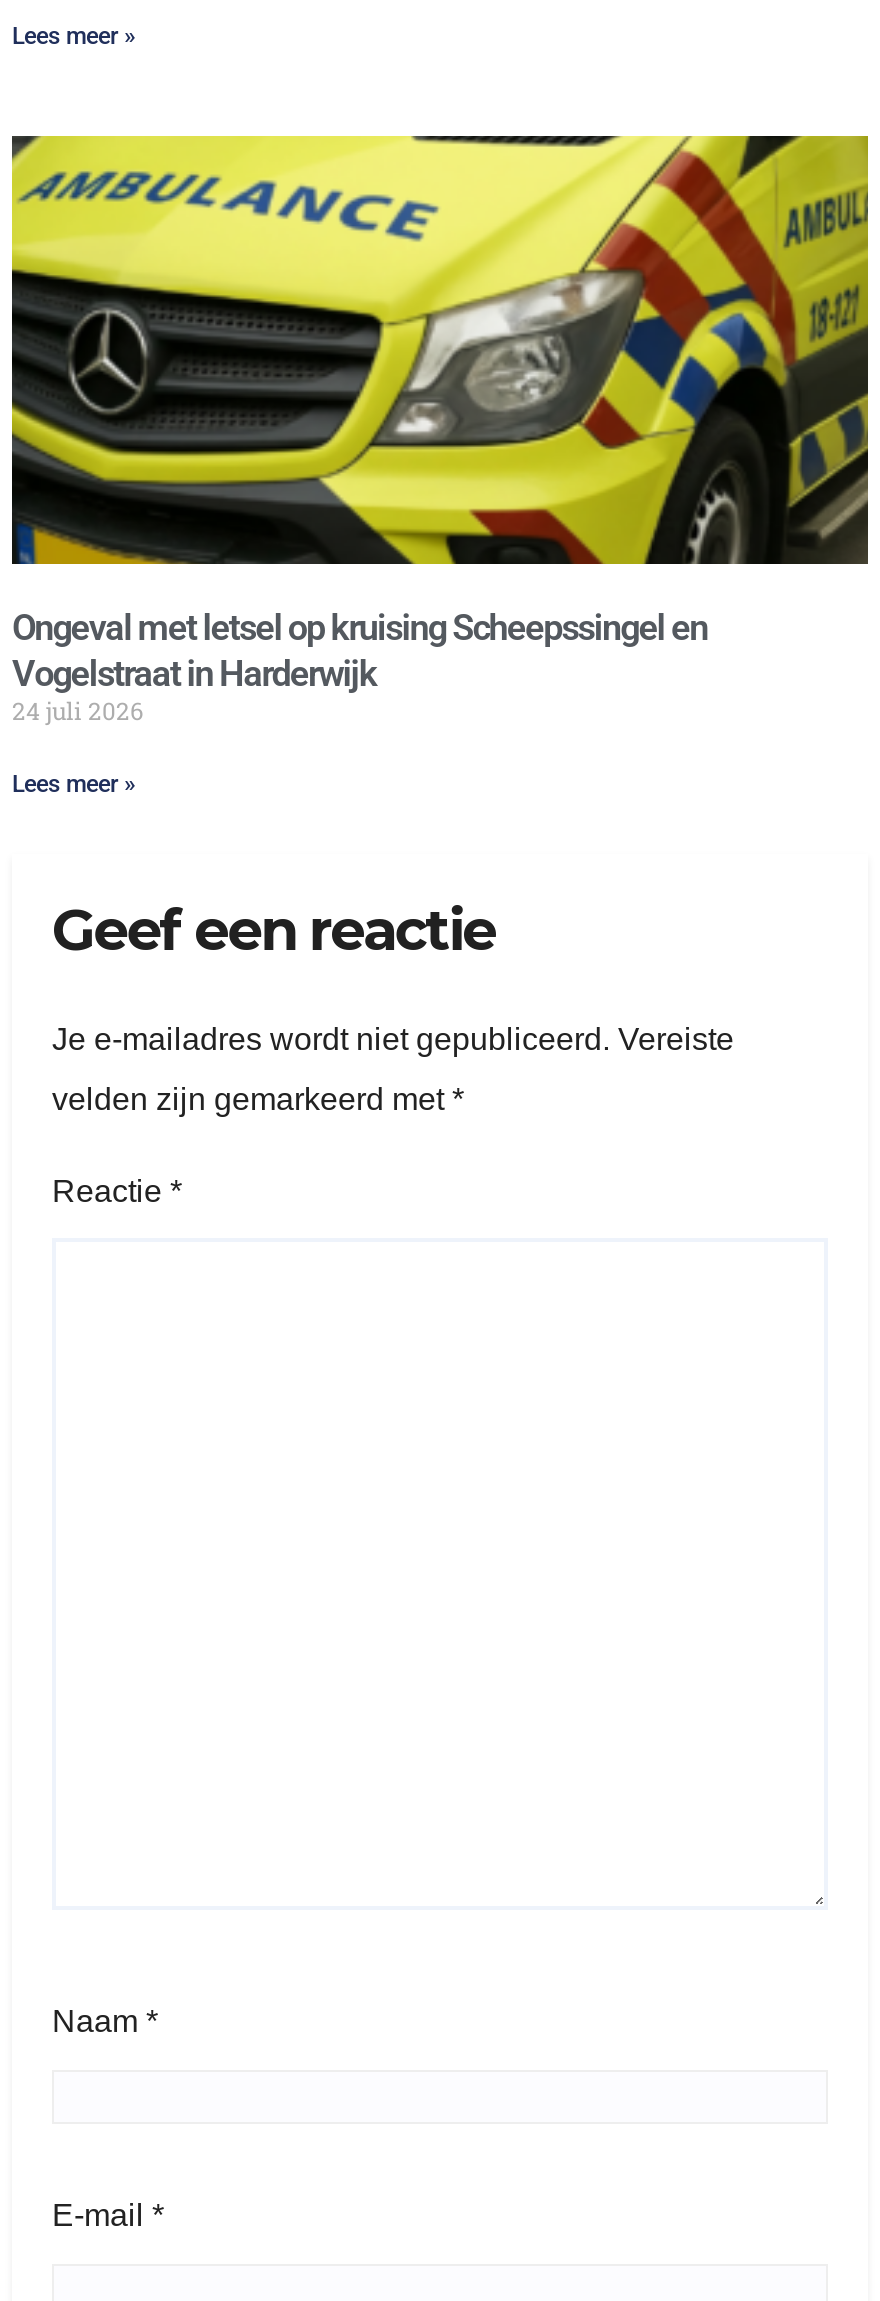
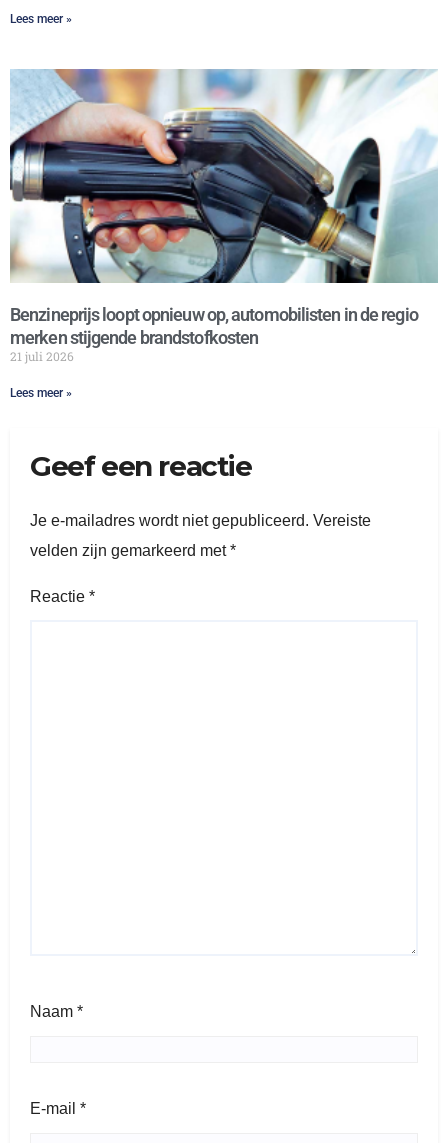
- [image]
- Ongeval met letsel op kruising Scheepssingel en
- Vogelstraat in Harderwijk
- 24 juli 2026
+ [image]
+ Benzineprijs loopt opnieuw op, automobilisten in de regio
+ merken stijgende brandstofkosten
+ 21 juli 2026
